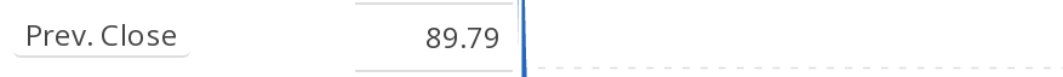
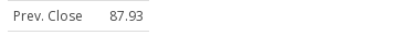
- 89.79
+ 87.93
